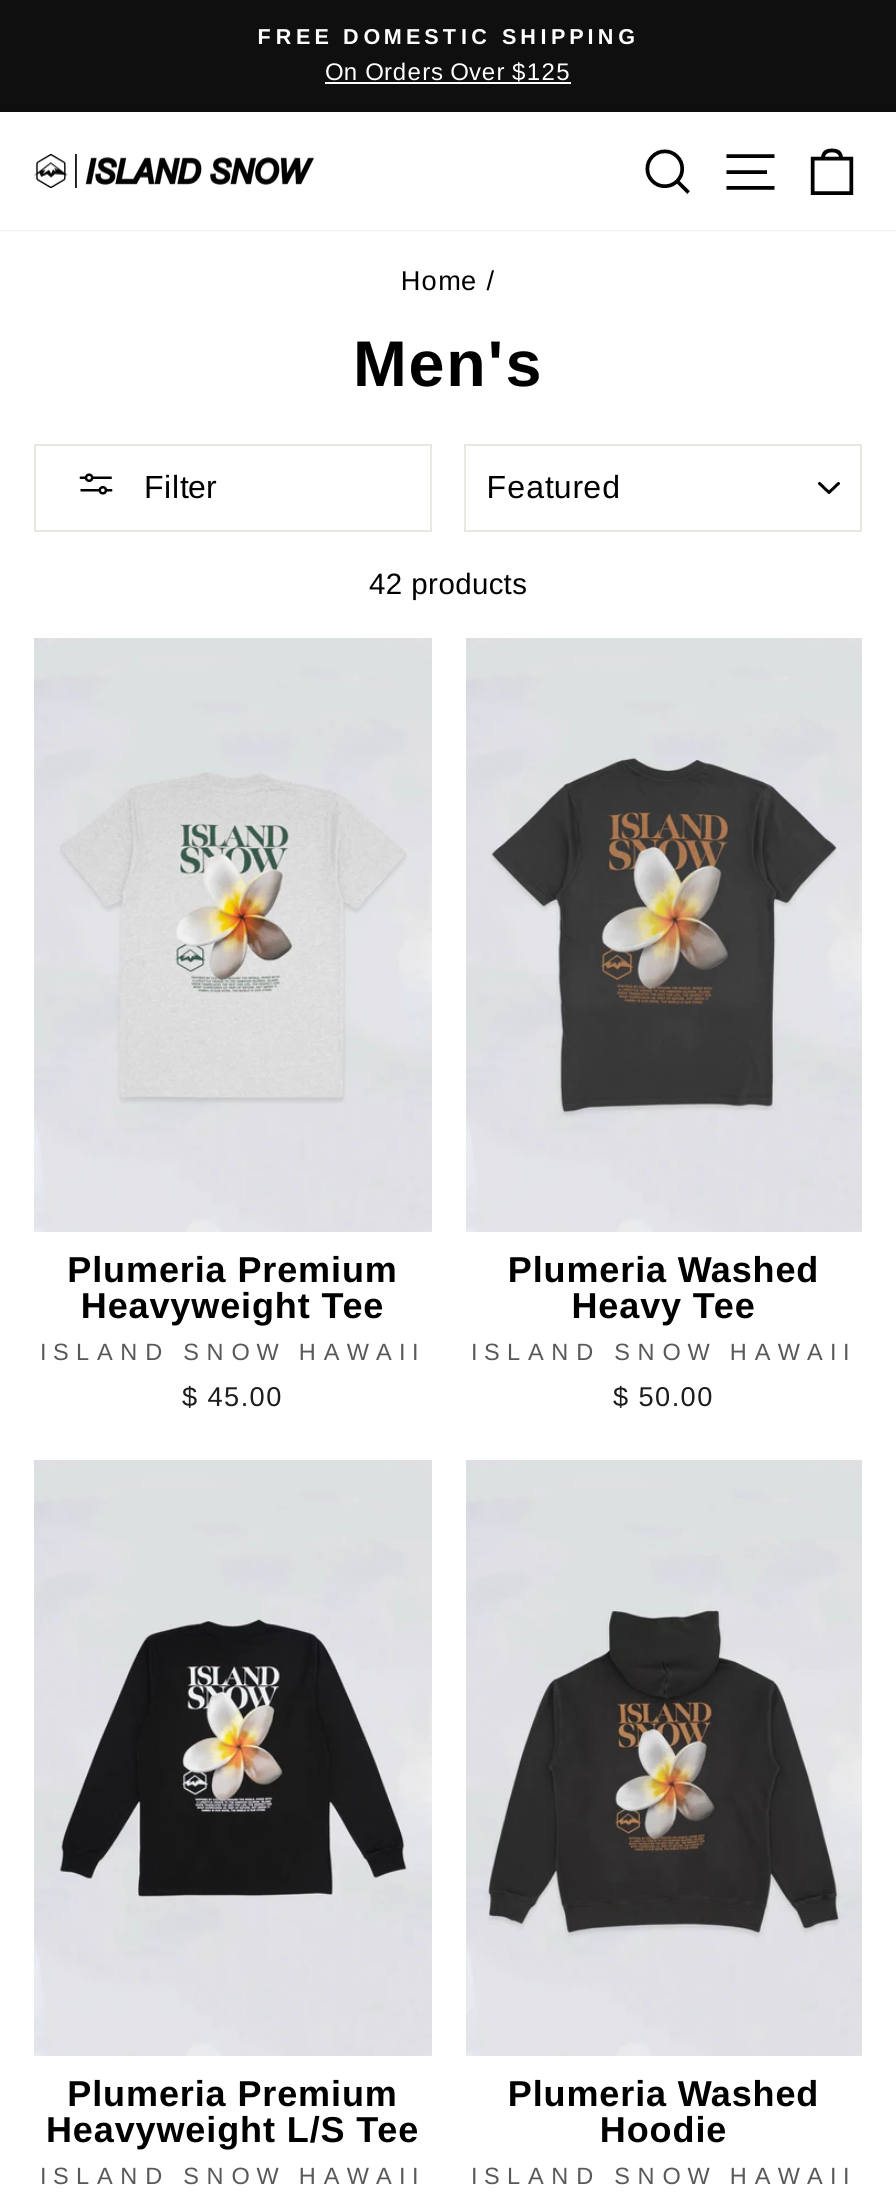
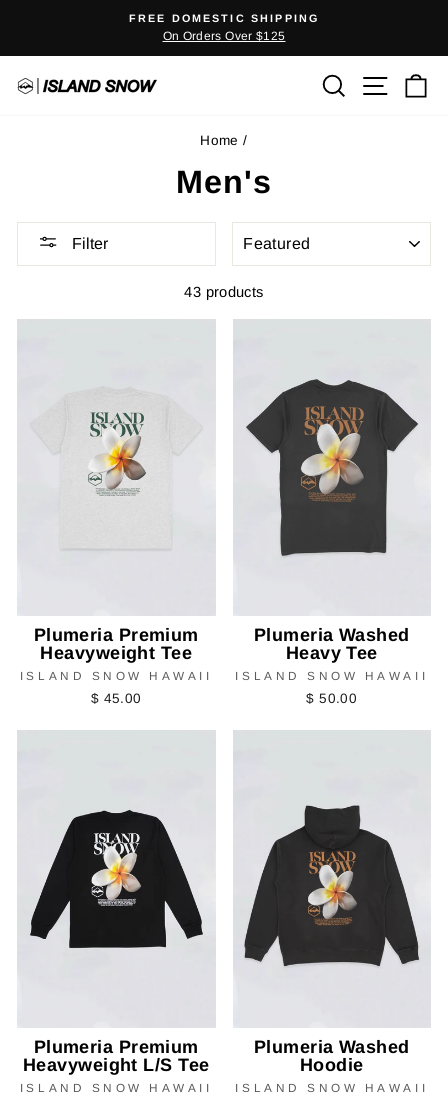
- 42 products
+ 43 products
